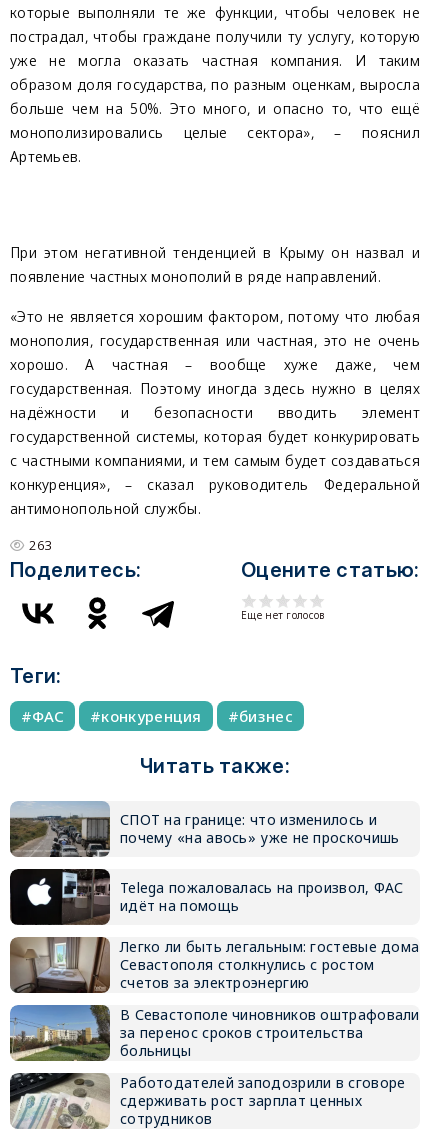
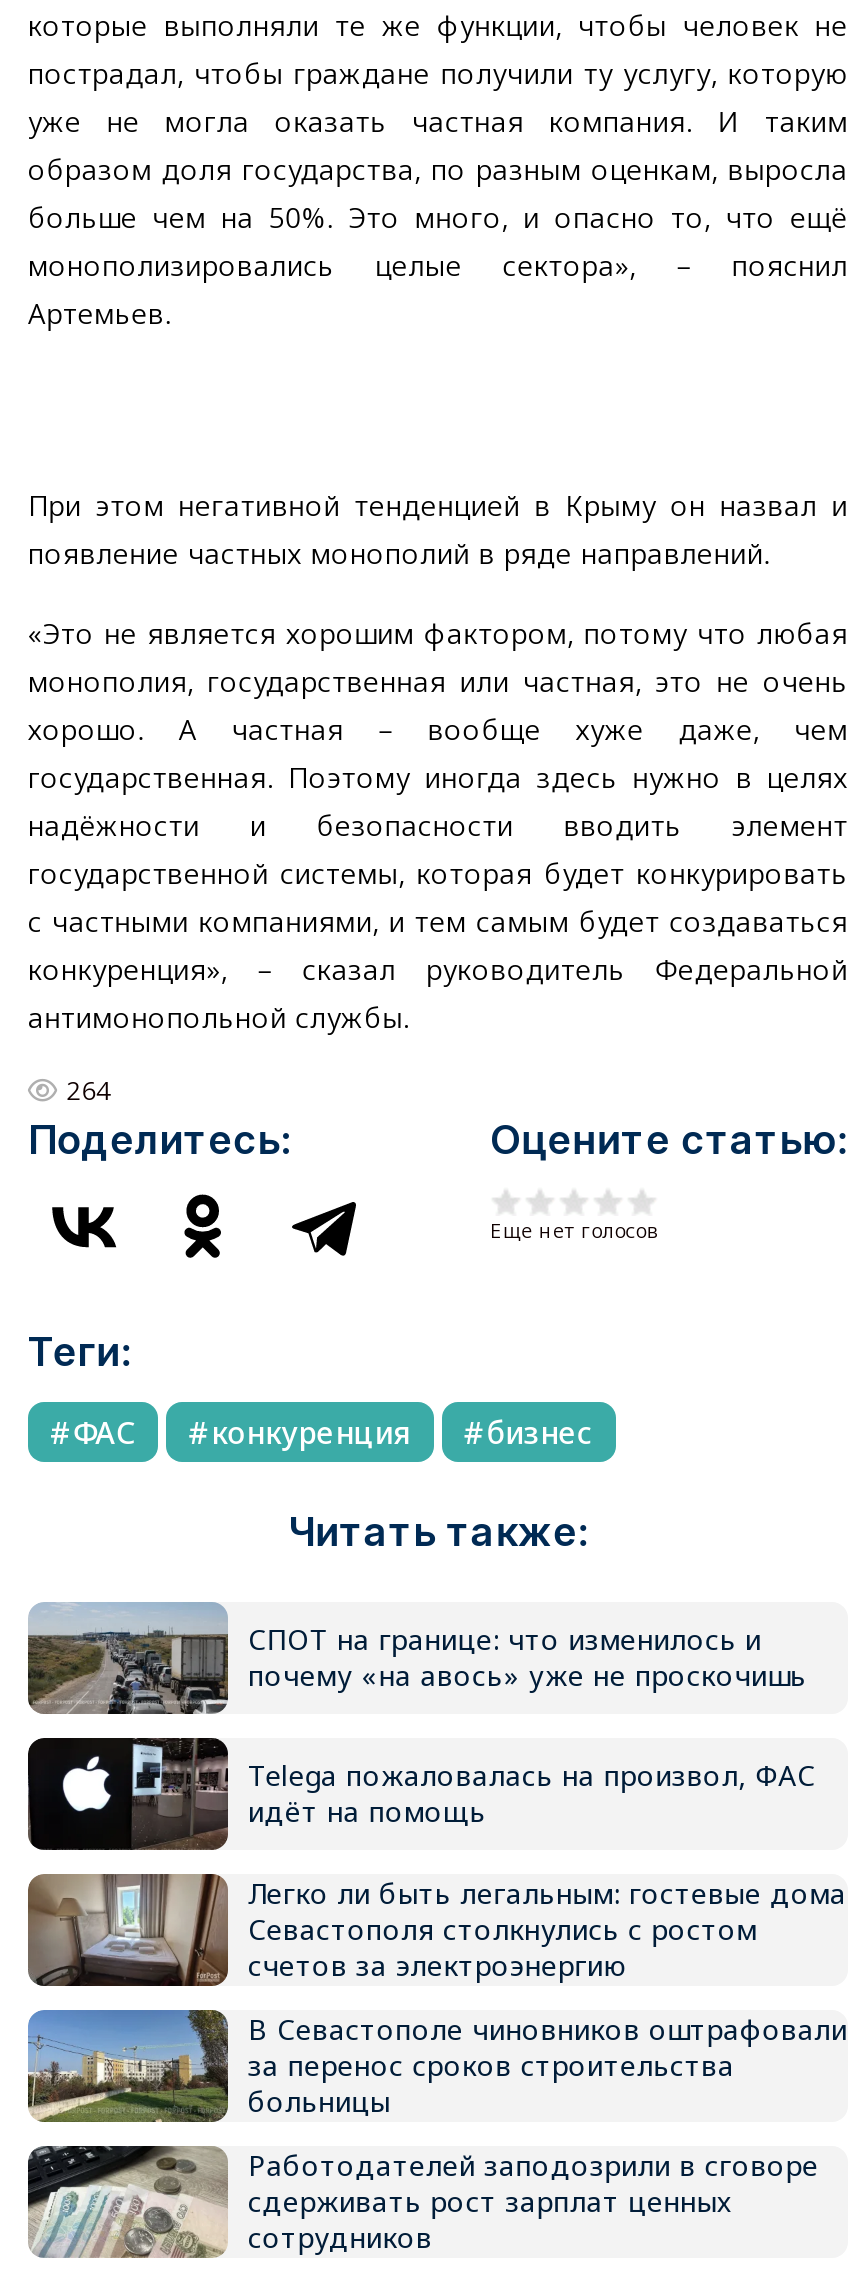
- 263
+ 264
